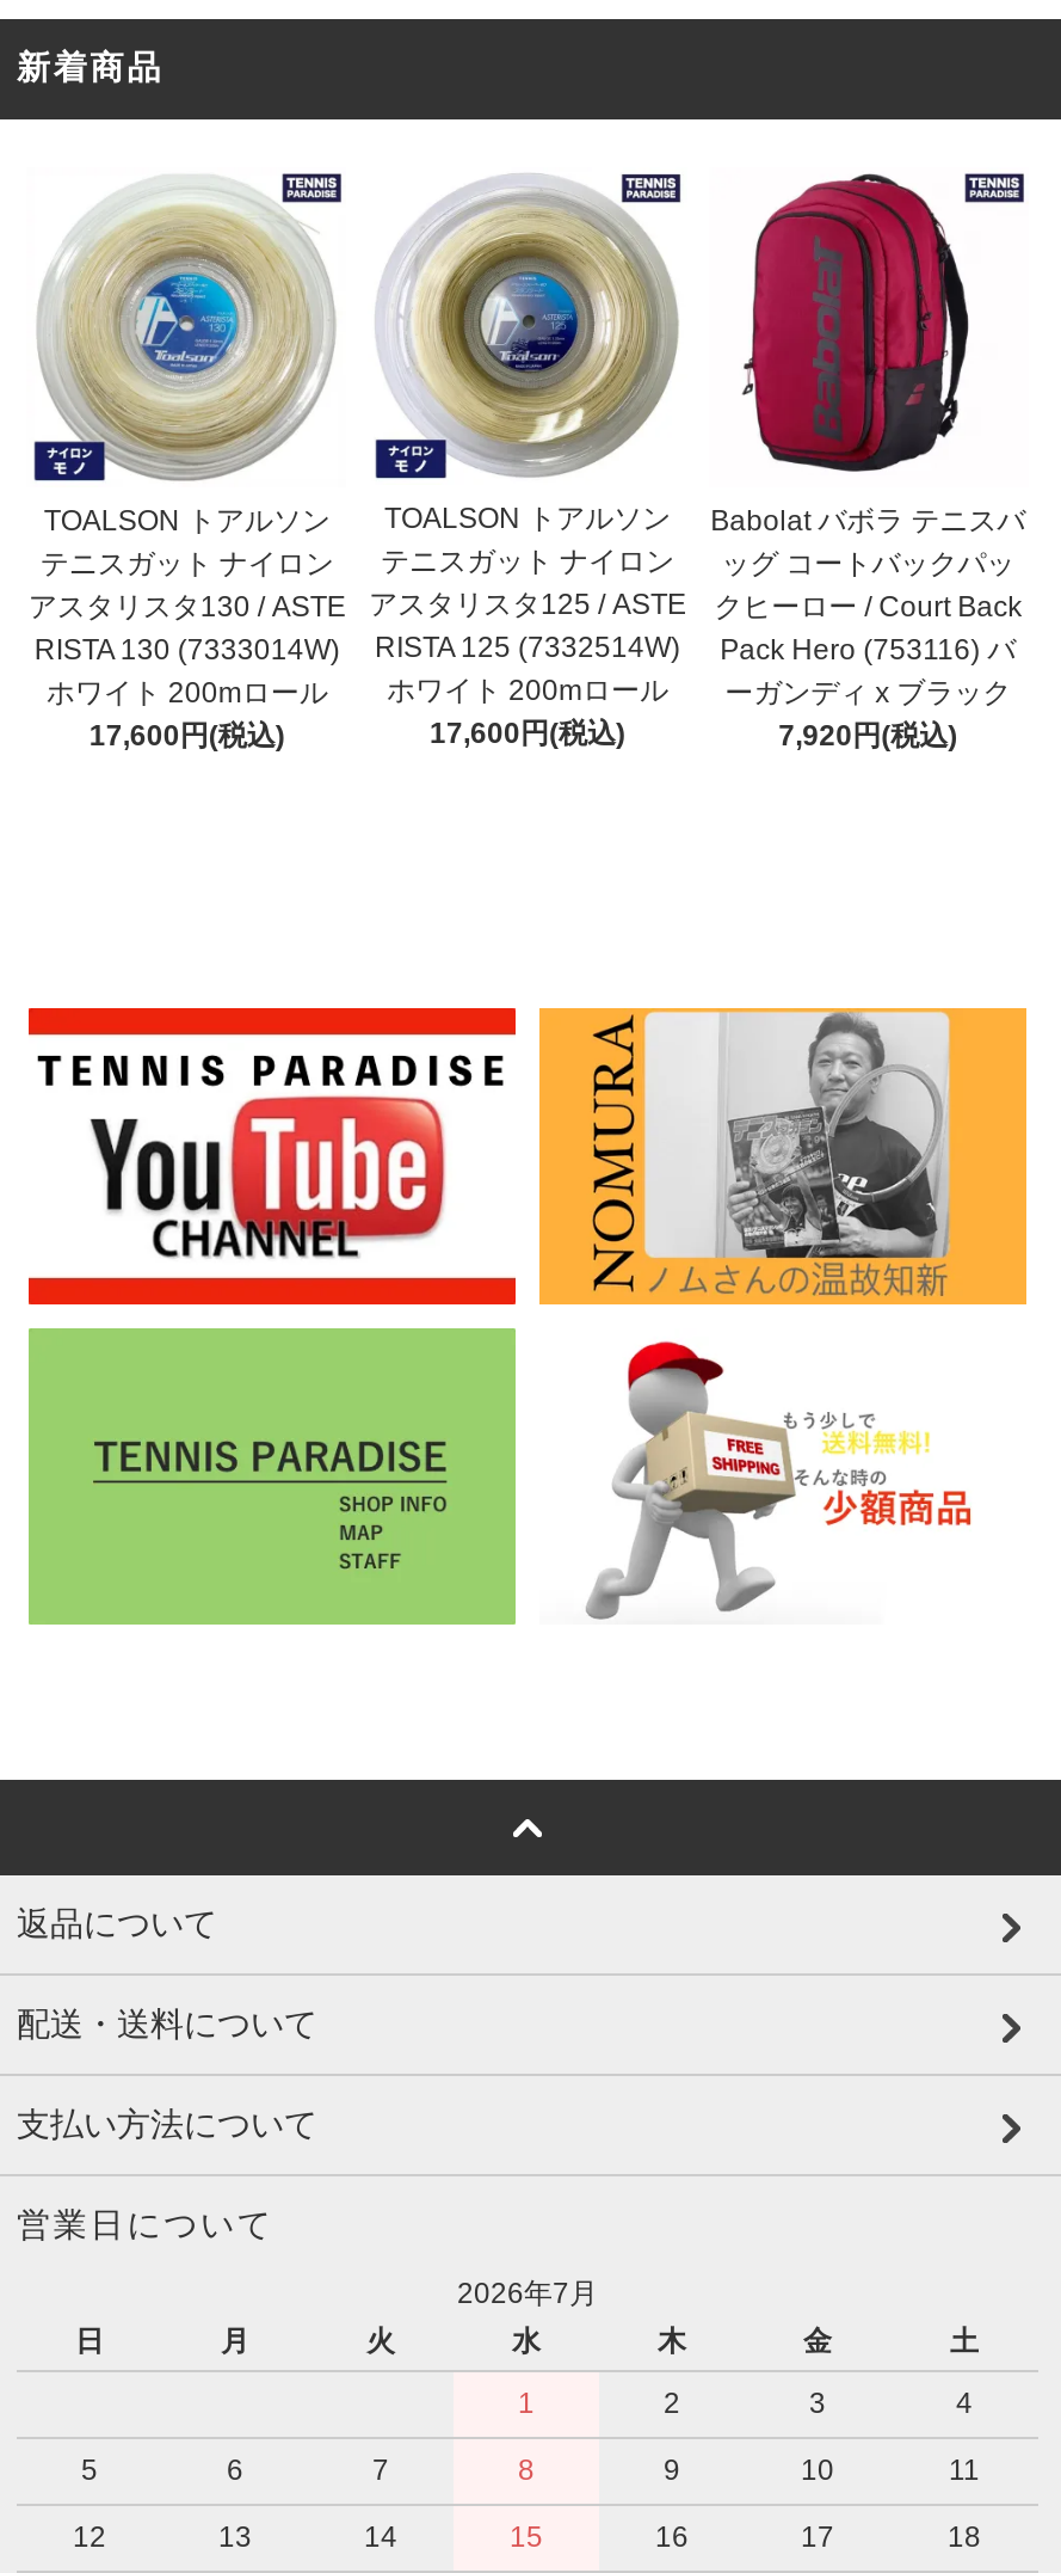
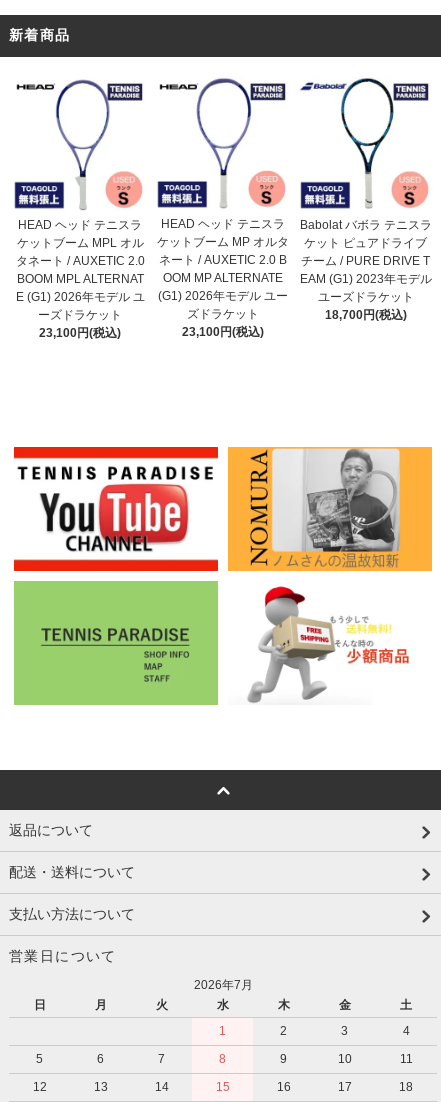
- [image]
- TOALSON トアルソン
- テニスガット ナイロン
- アスタリスタ130 / ASTE
- RISTA 130 (7333014W)
- ホワイト 200mロール
- 17,600円(税込)
+ [image]
+ HEAD ヘッド テニスラ
+ ケットブーム MPL オル
+ タネート / AUXETIC 2.0
+ BOOM MPL ALTERNAT
+ E (G1) 2026年モデル ユ
+ ーズドラケット
+ 23,100円(税込)

- [image]
- TOALSON トアルソン
- テニスガット ナイロン
- アスタリスタ125 / ASTE
- RISTA 125 (7332514W)
- ホワイト 200mロール
- 17,600円(税込)
+ [image]
+ HEAD ヘッド テニスラ
+ ケットブーム MP オルタ
+ ネート / AUXETIC 2.0 B
+ OOM MP ALTERNATE
+ (G1) 2026年モデル ユー
+ ズドラケット
+ 23,100円(税込)

- [image]
- Babolat バボラ テニスバ
- ッグ コートバックパッ
- クヒーロー / Court Back
- Pack Hero (753116) バ
- ーガンディ x ブラック
- 7,920円(税込)
+ [image]
+ Babolat バボラ テニスラ
+ ケット ピュアドライブ
+ チーム / PURE DRIVE T
+ EAM (G1) 2023年モデル
+ ユーズドラケット
+ 18,700円(税込)
